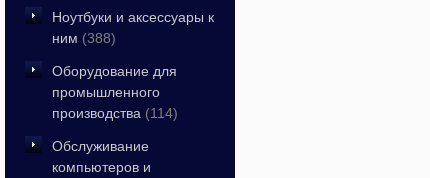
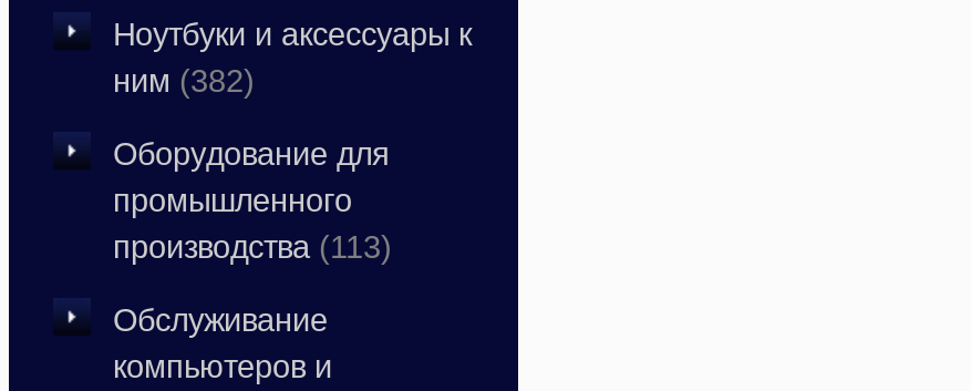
- ним (388)
+ ним (382)

- производства (114)
+ производства (113)
